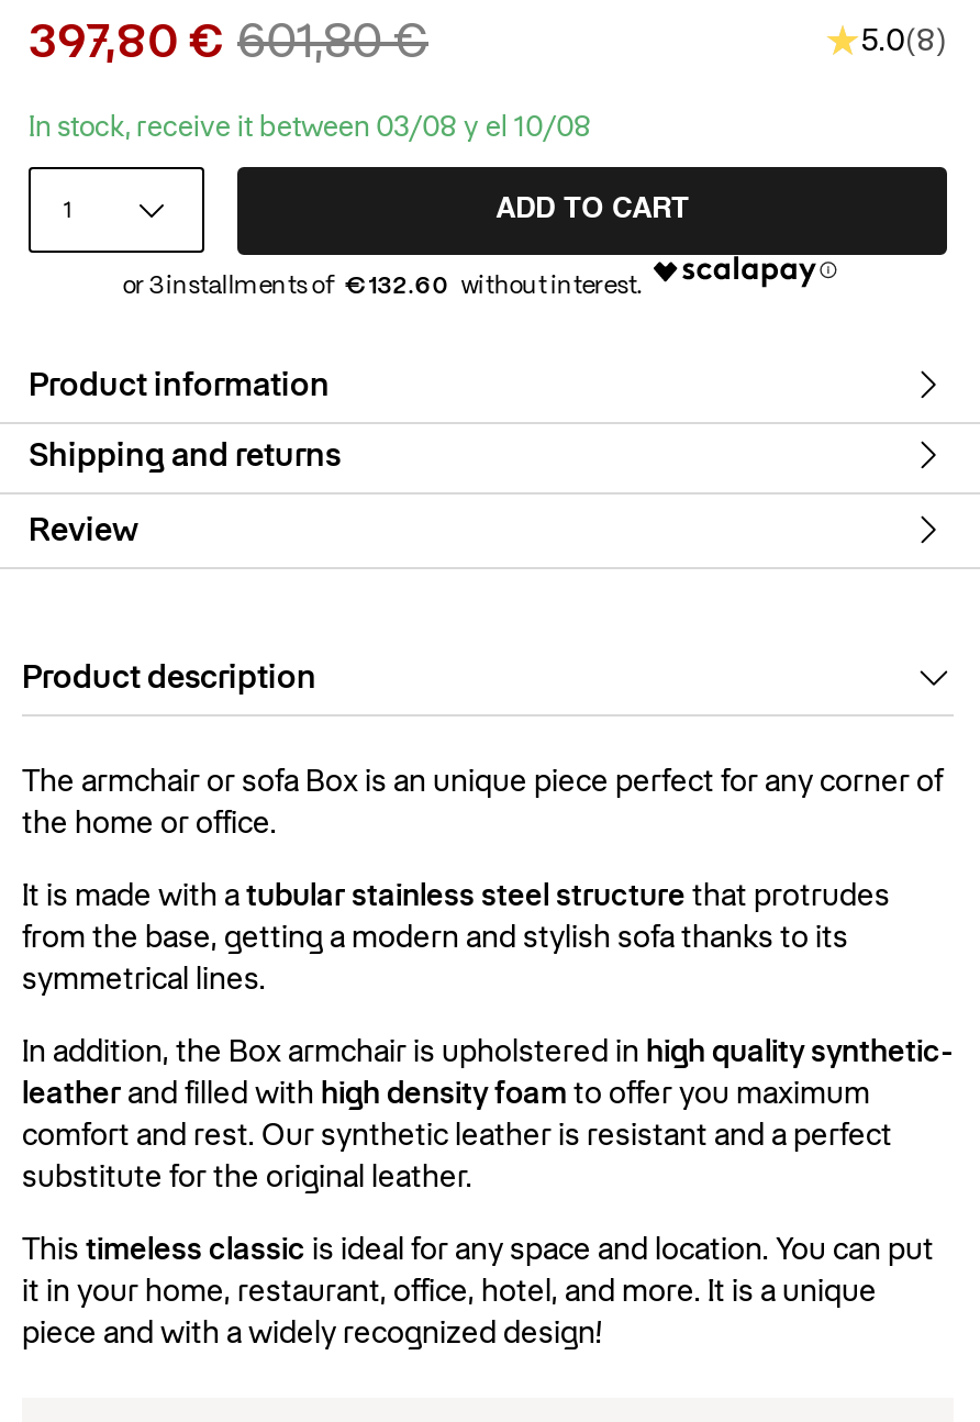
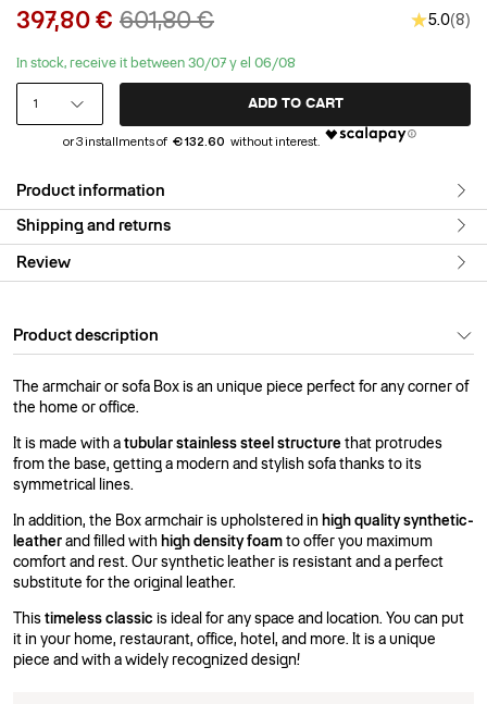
- In stock, receive it between 03/08 y el 10/08
+ In stock, receive it between 30/07 y el 06/08
